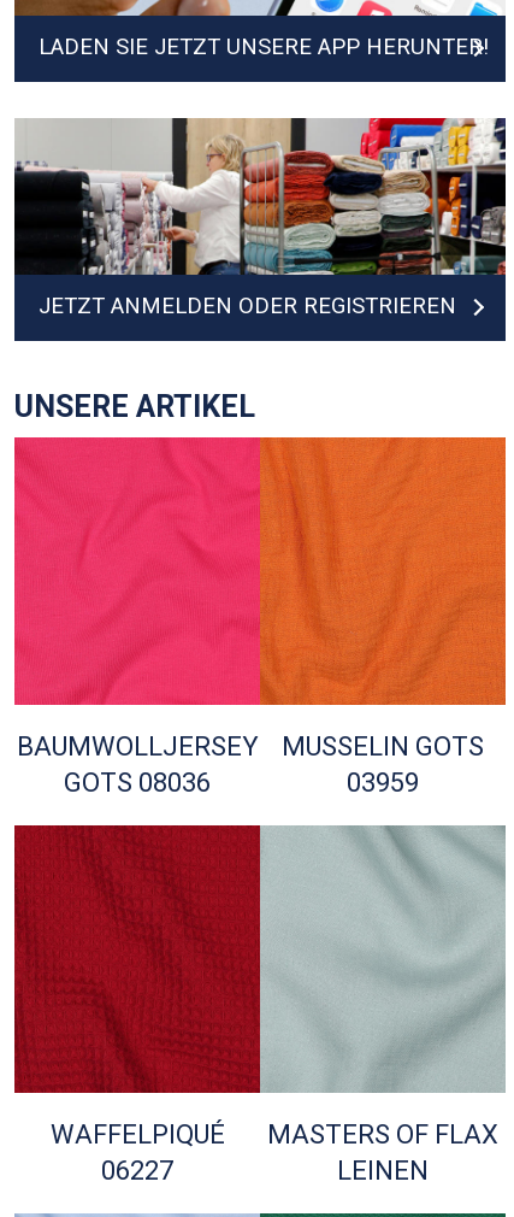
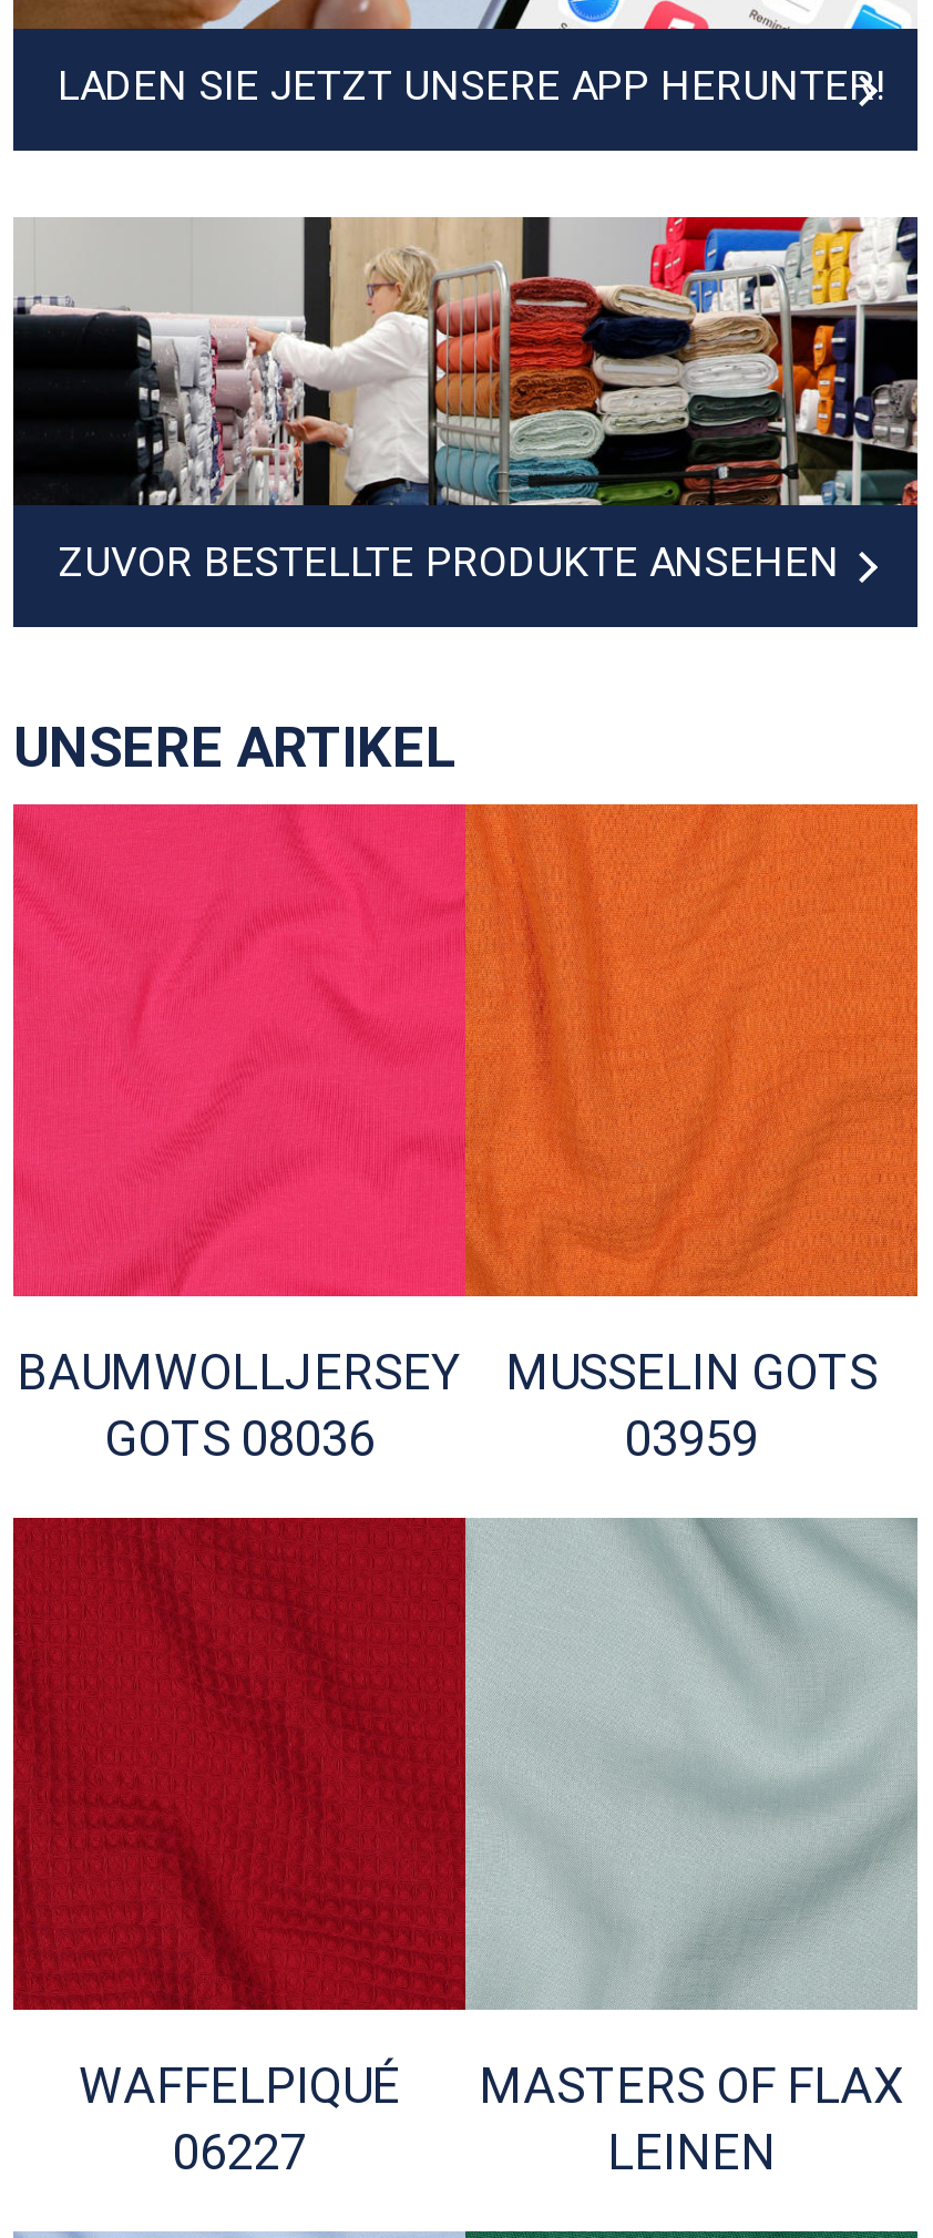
- JETZT ANMELDEN ODER REGISTRIEREN
+ ZUVOR BESTELLTE PRODUKTE ANSEHEN
